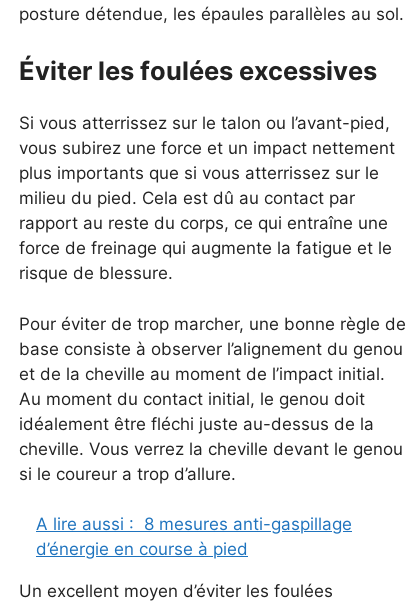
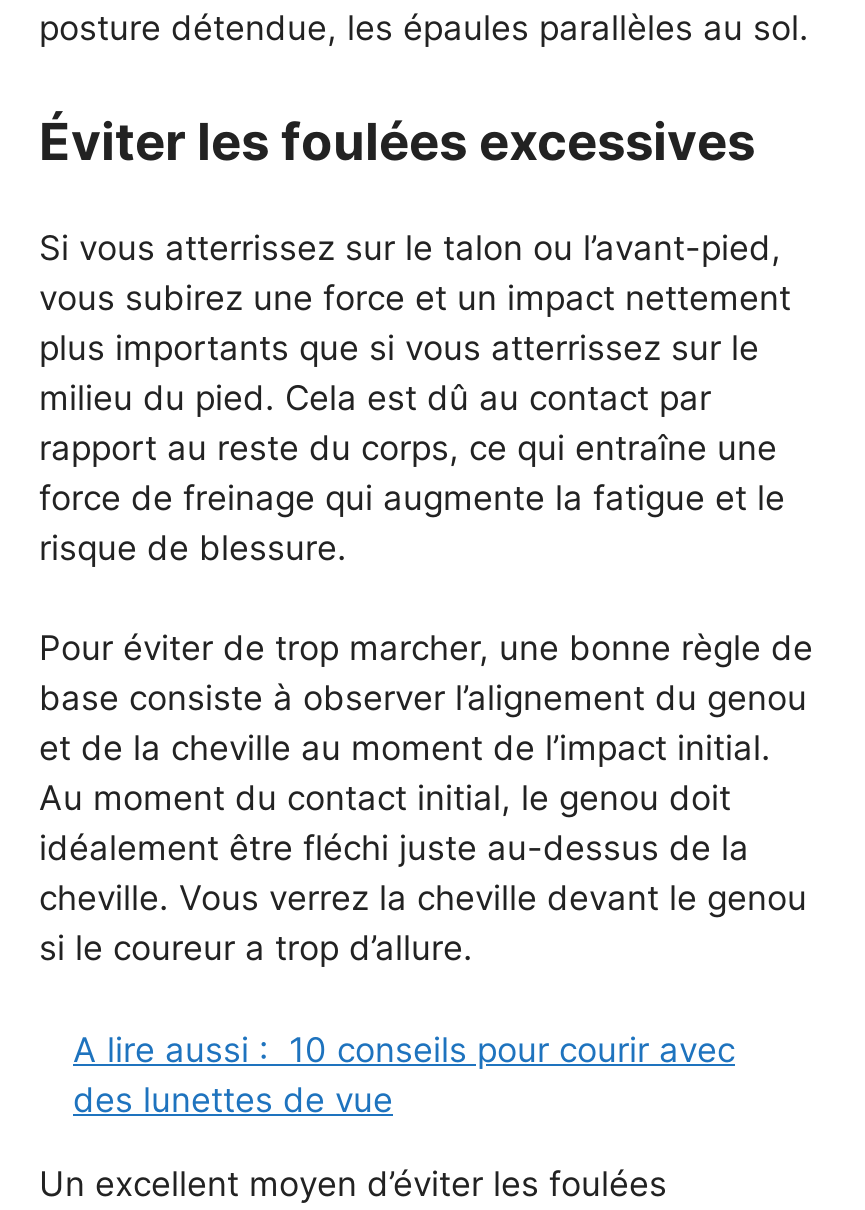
- A lire aussi : 8 mesures anti-gaspillage
- d’énergie en course à pied
+ A lire aussi : 10 conseils pour courir avec
+ des lunettes de vue
